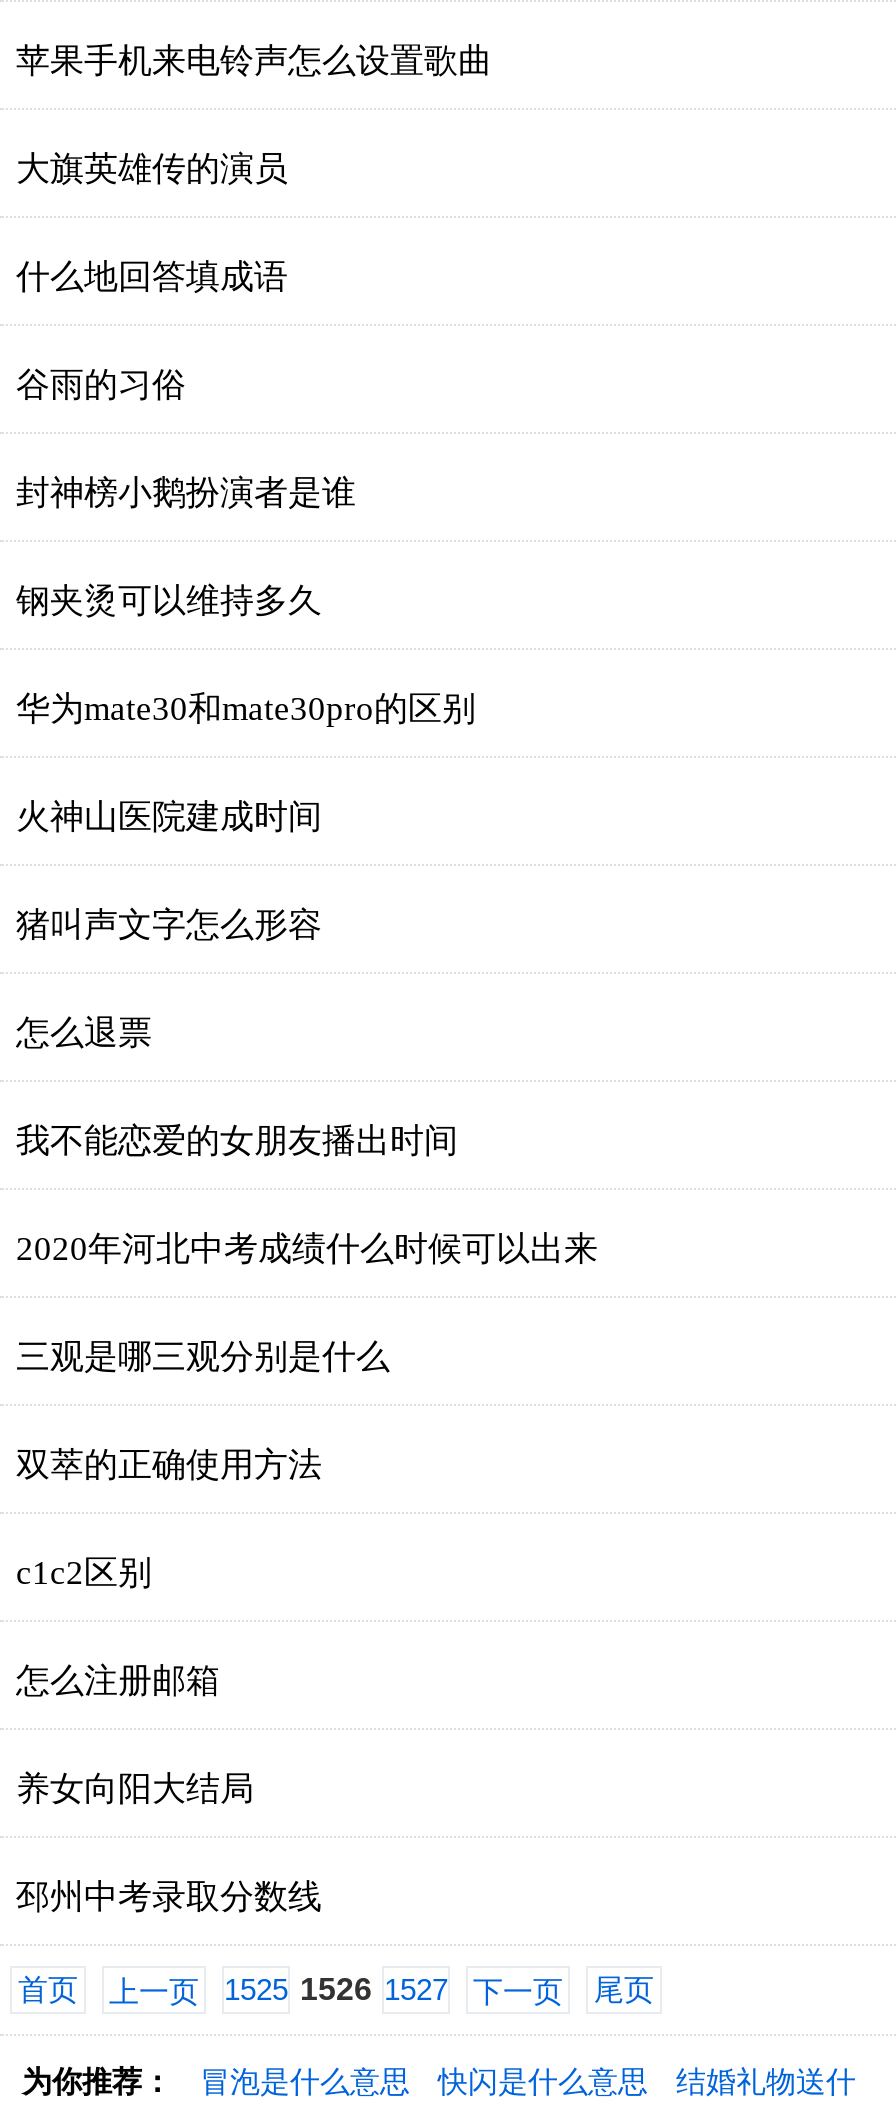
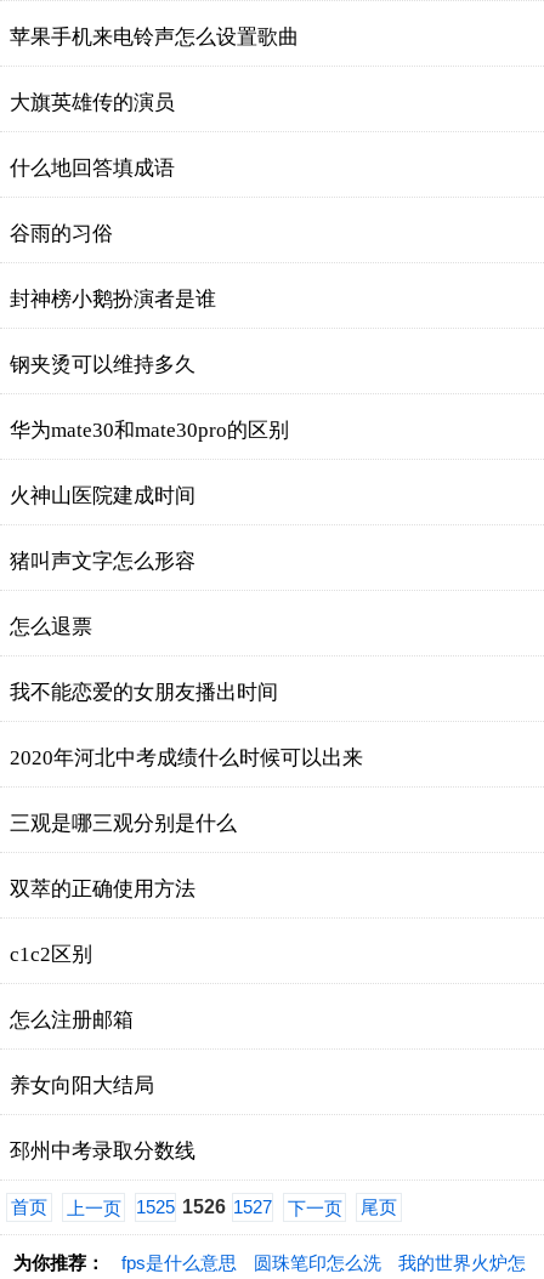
- 冒泡是什么意思
- 快闪是什么意思
- 结婚礼物送什
+ fps是什么意思
+ 圆珠笔印怎么洗
+ 我的世界火炉怎
